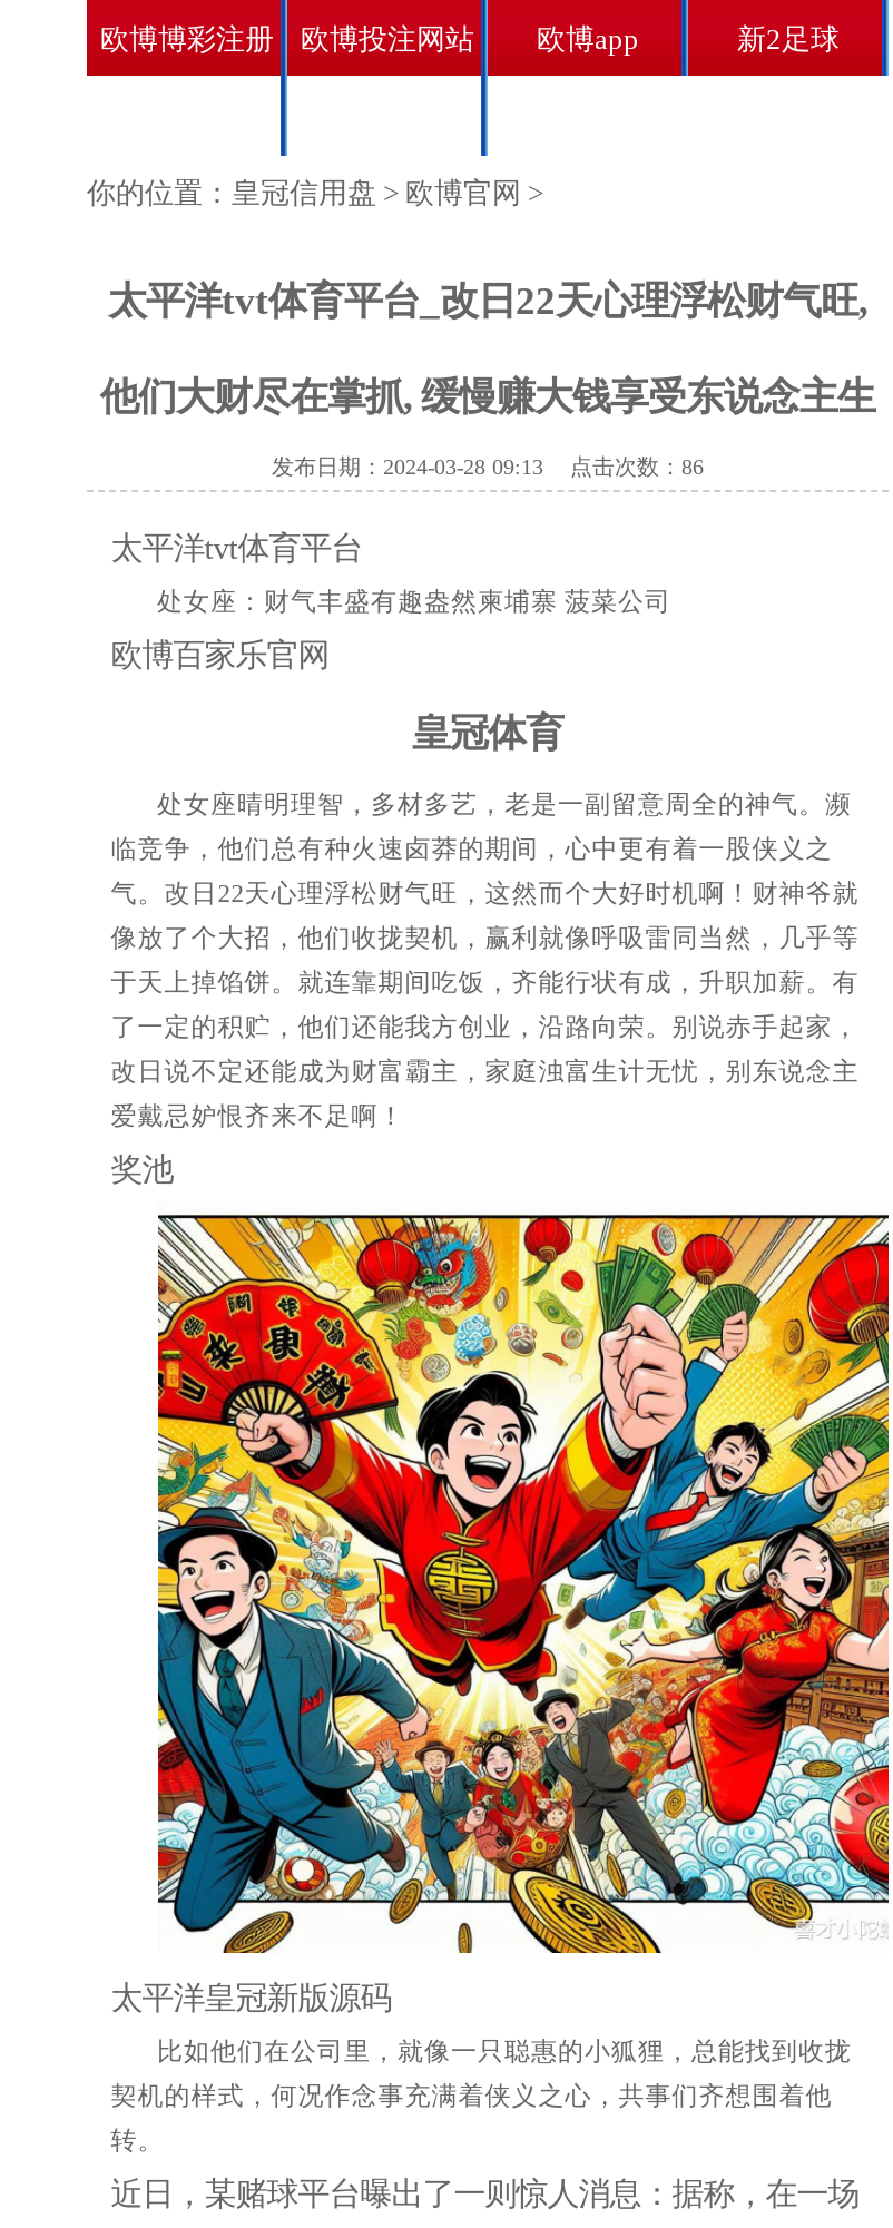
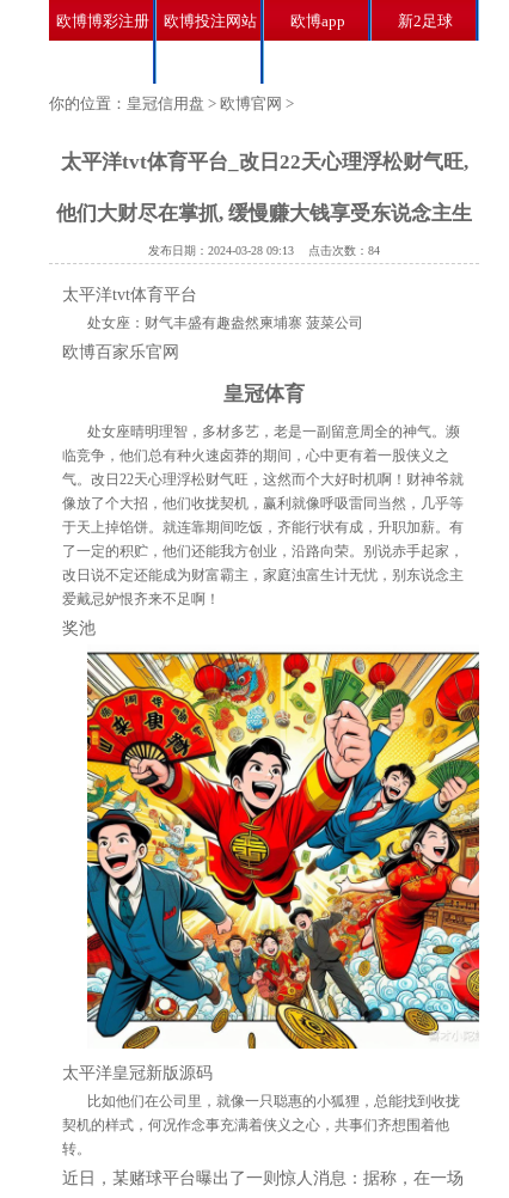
- 发布日期：2024-03-28 09:13 点击次数：86
+ 发布日期：2024-03-28 09:13 点击次数：84
